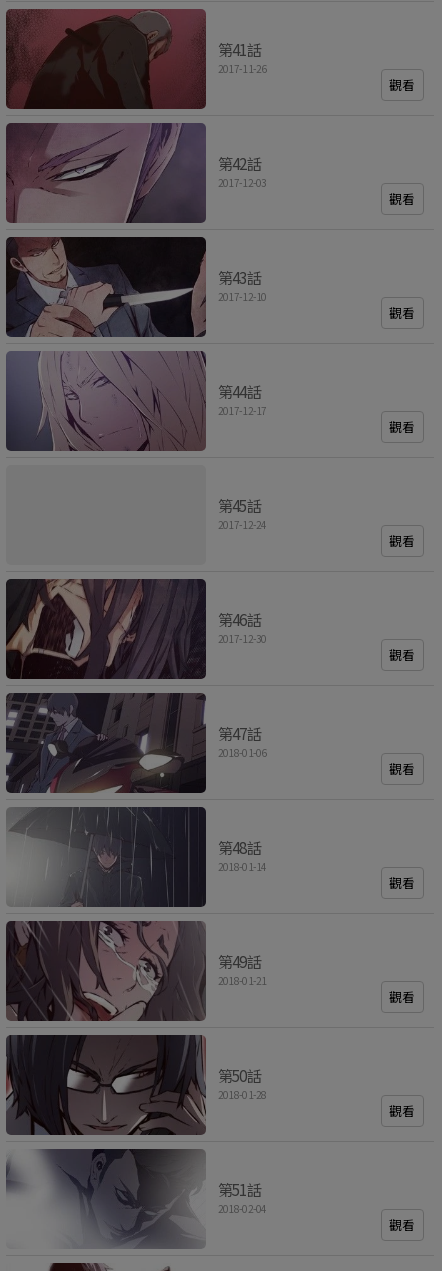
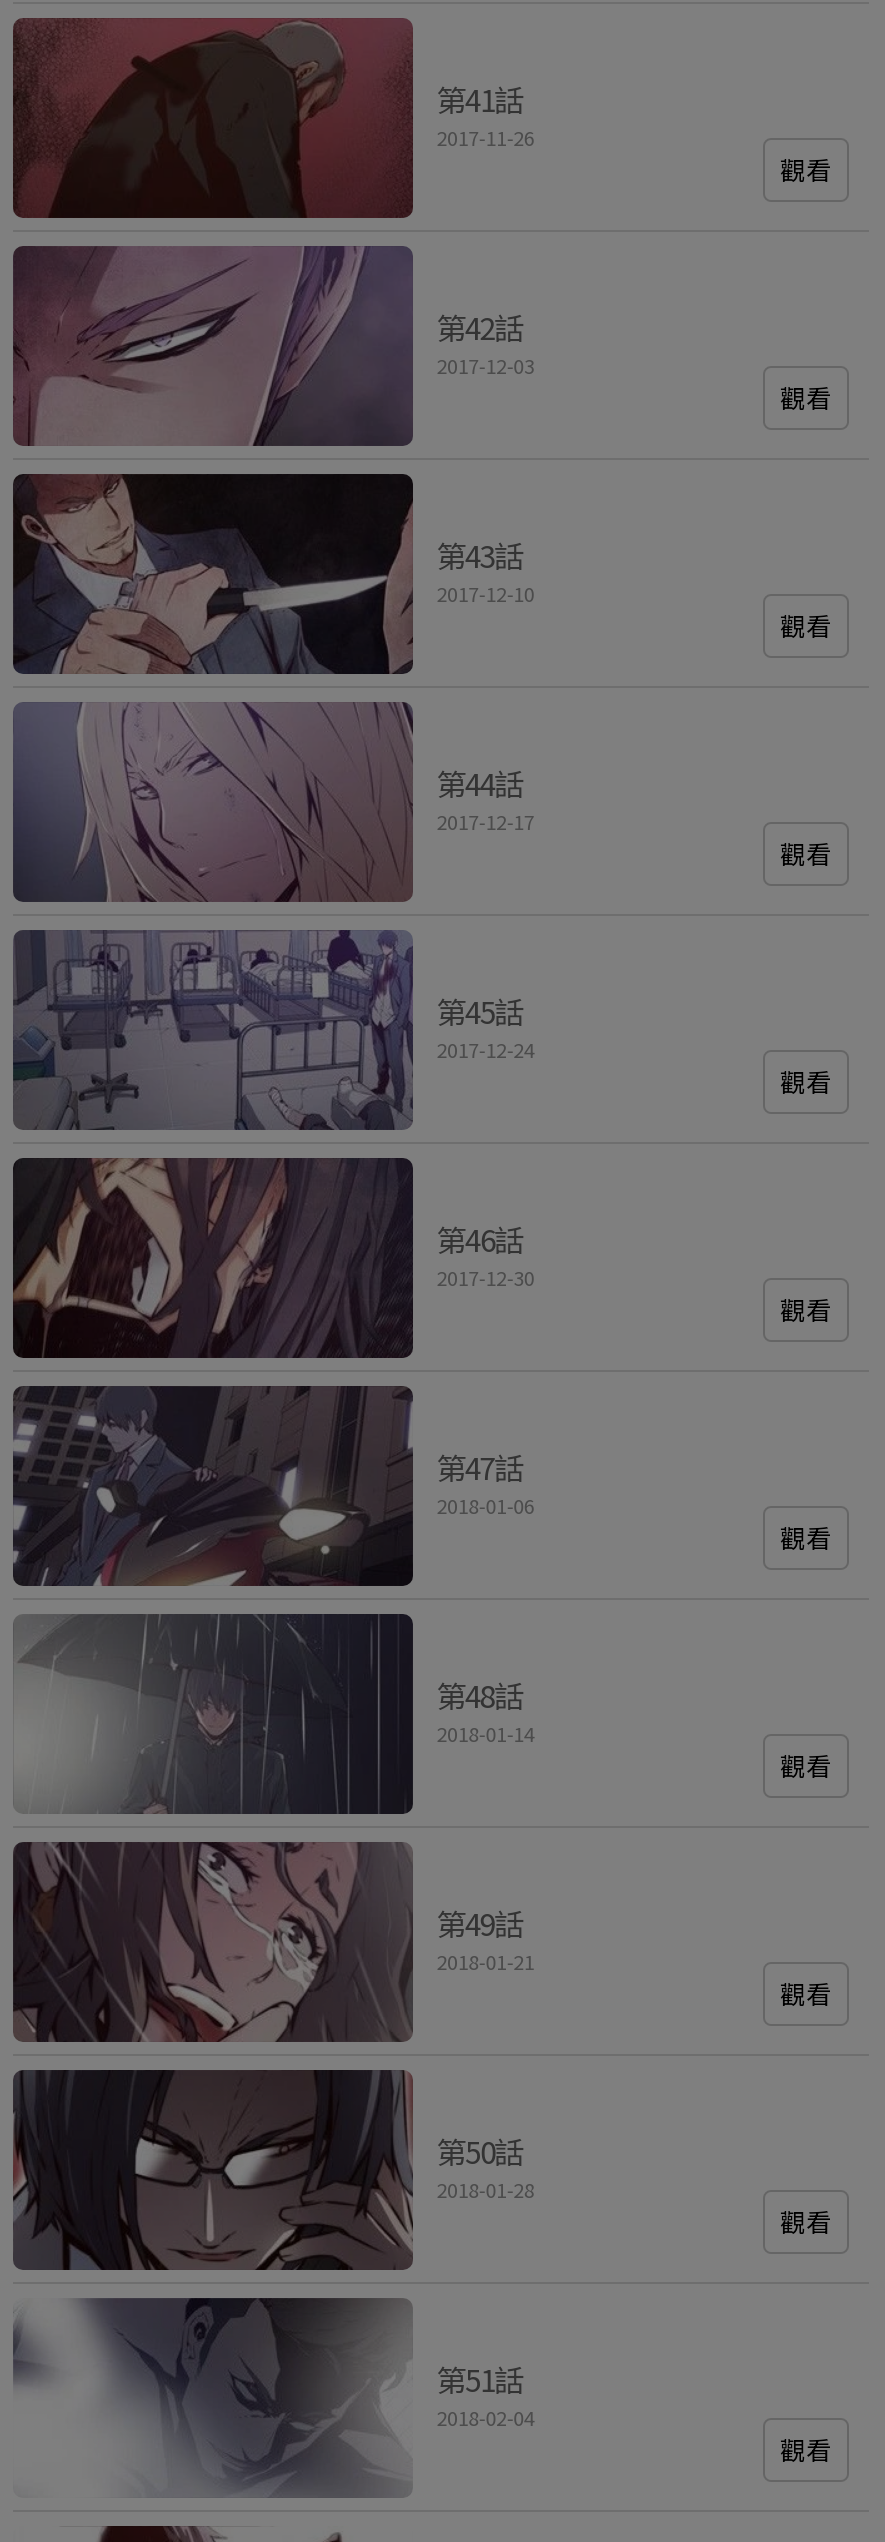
+ [image]
